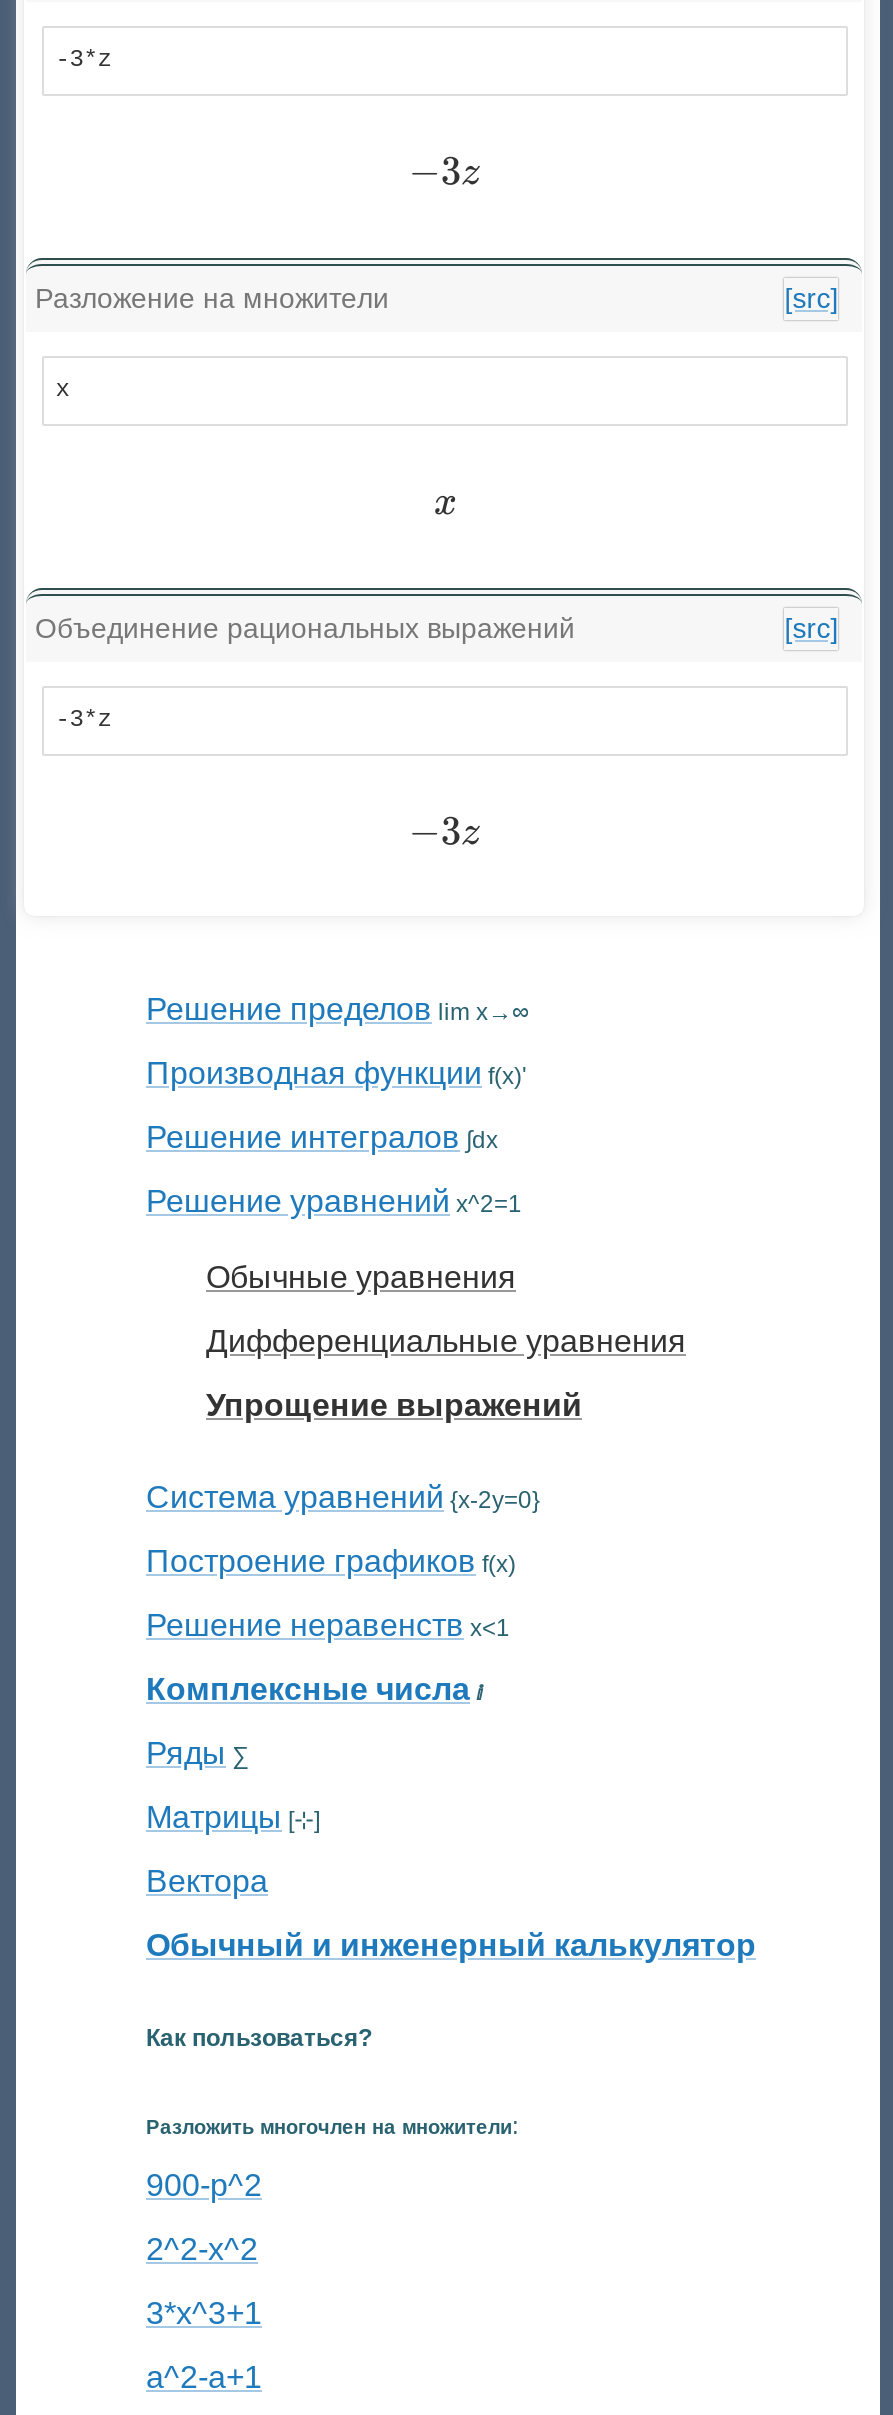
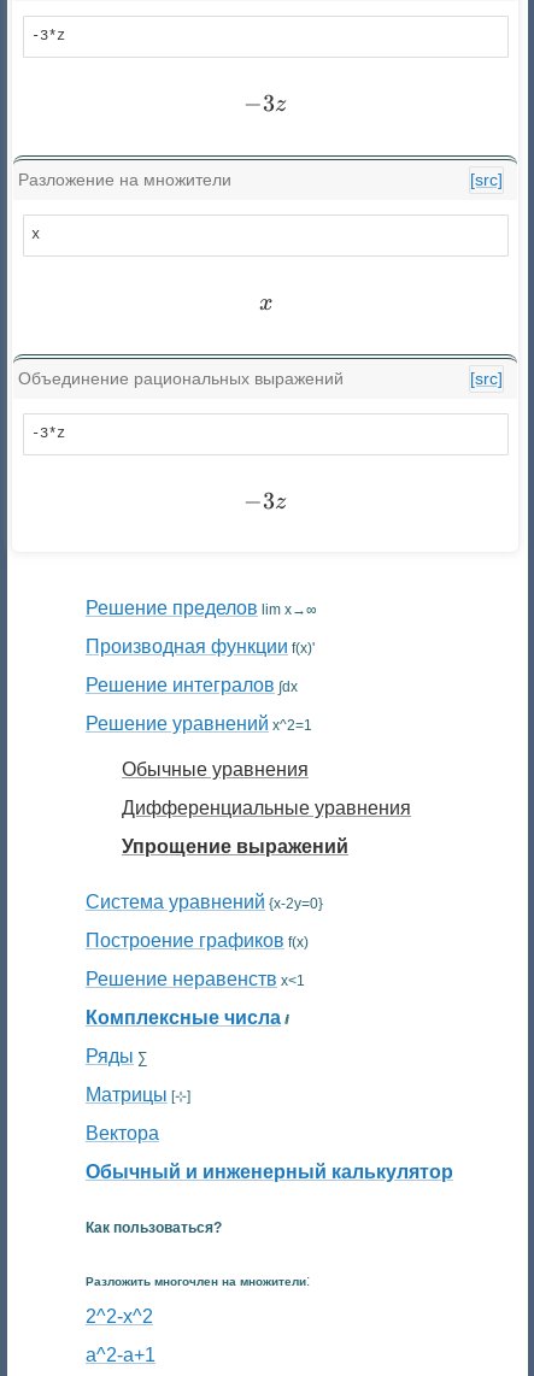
- 900-p^2

- 3*x^3+1
